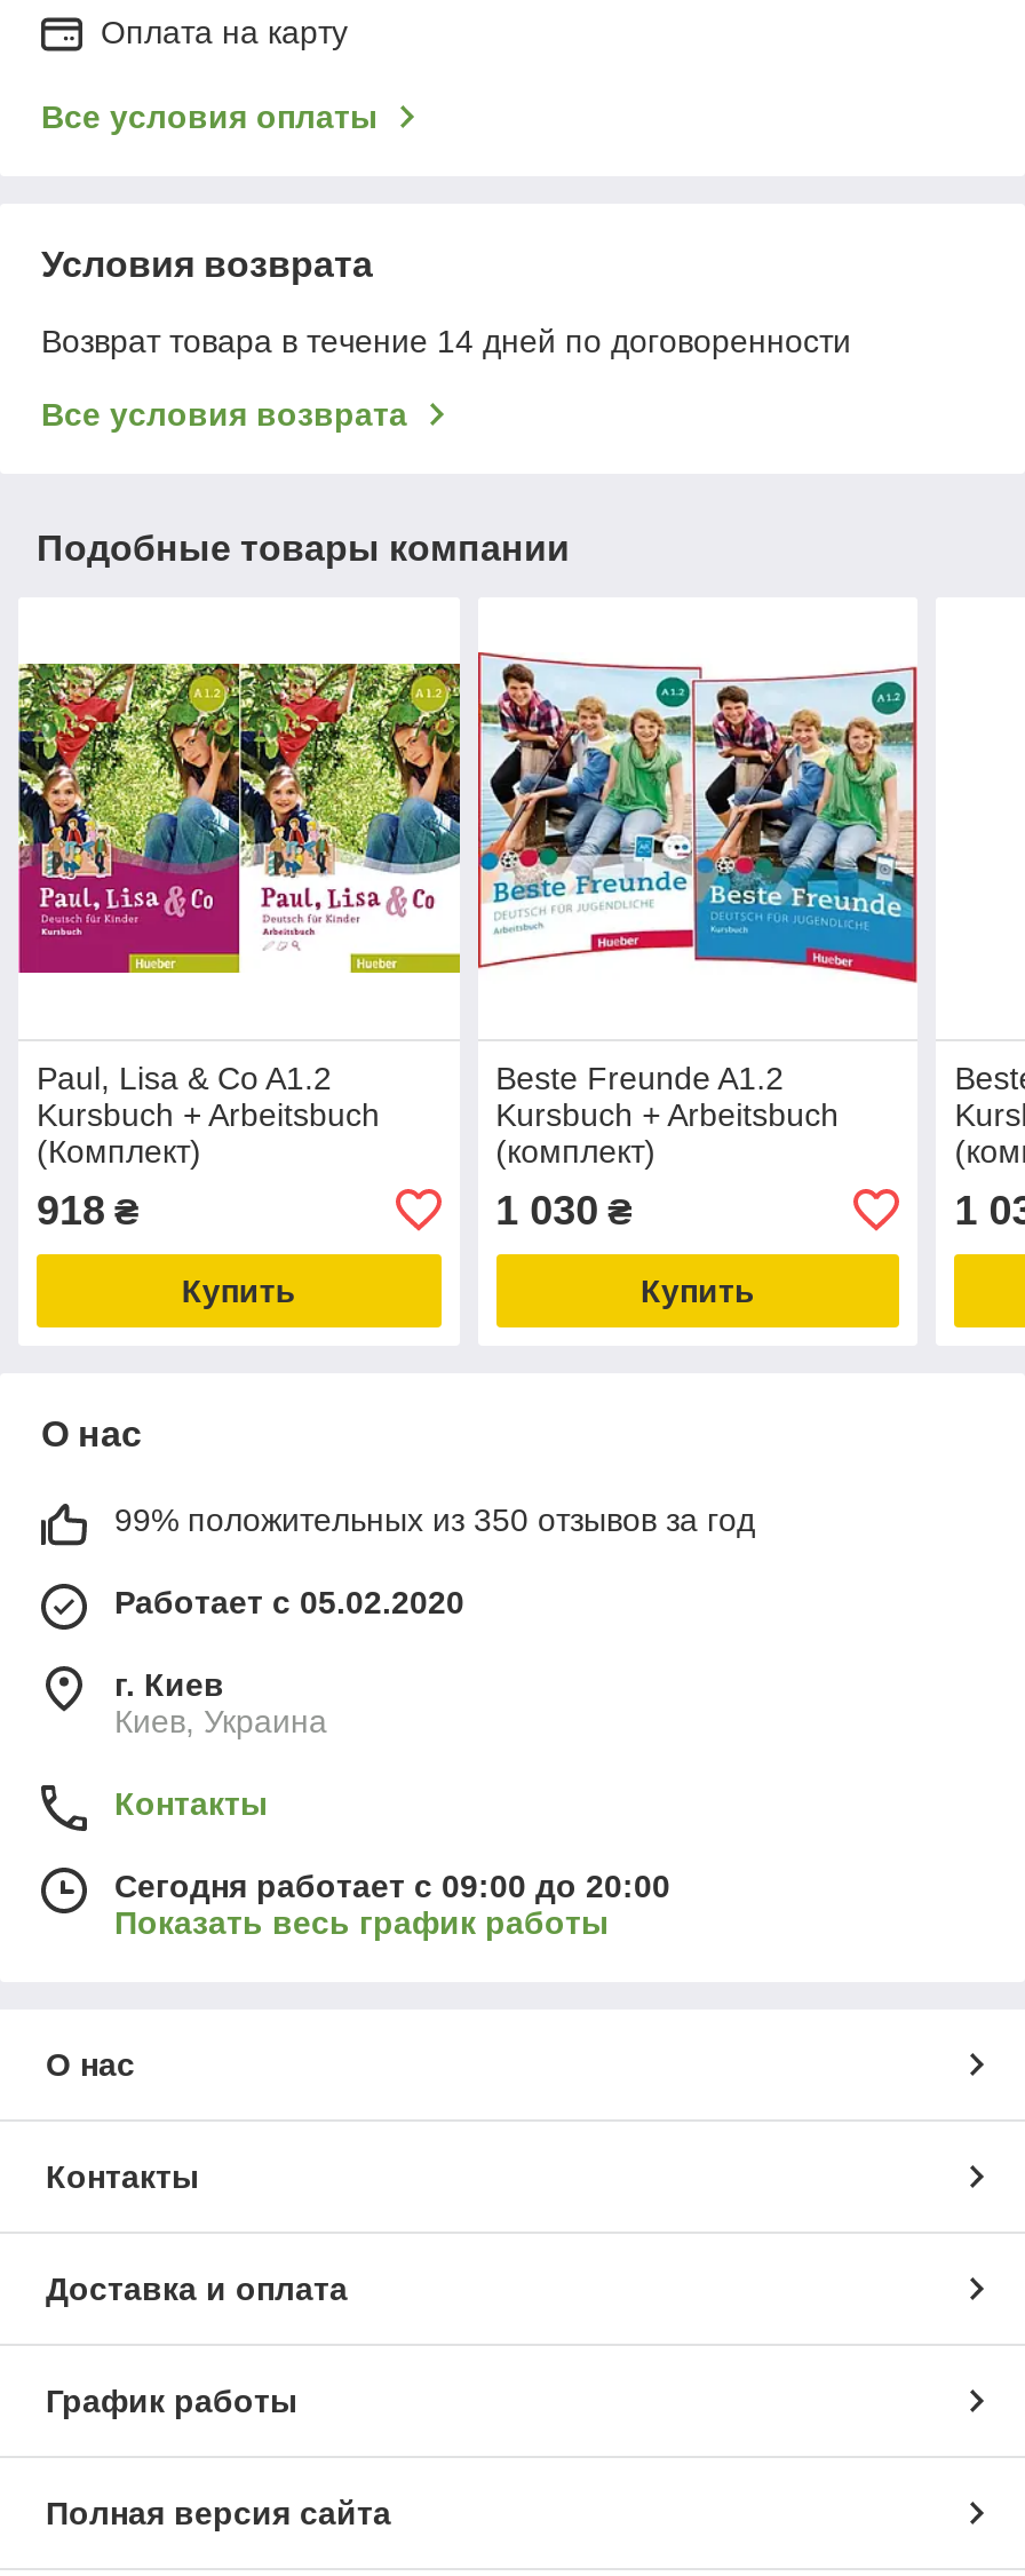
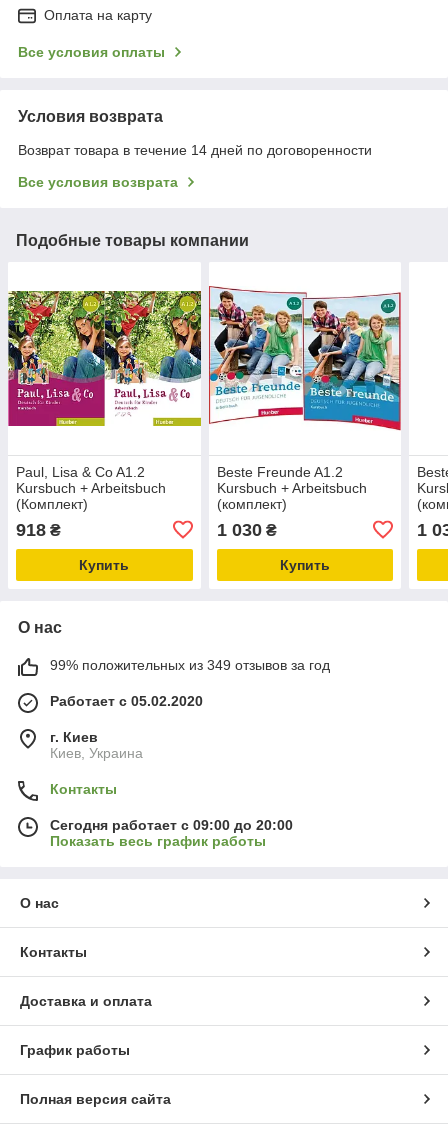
- 99% положительных из 350 отзывов за год
+ 99% положительных из 349 отзывов за год
